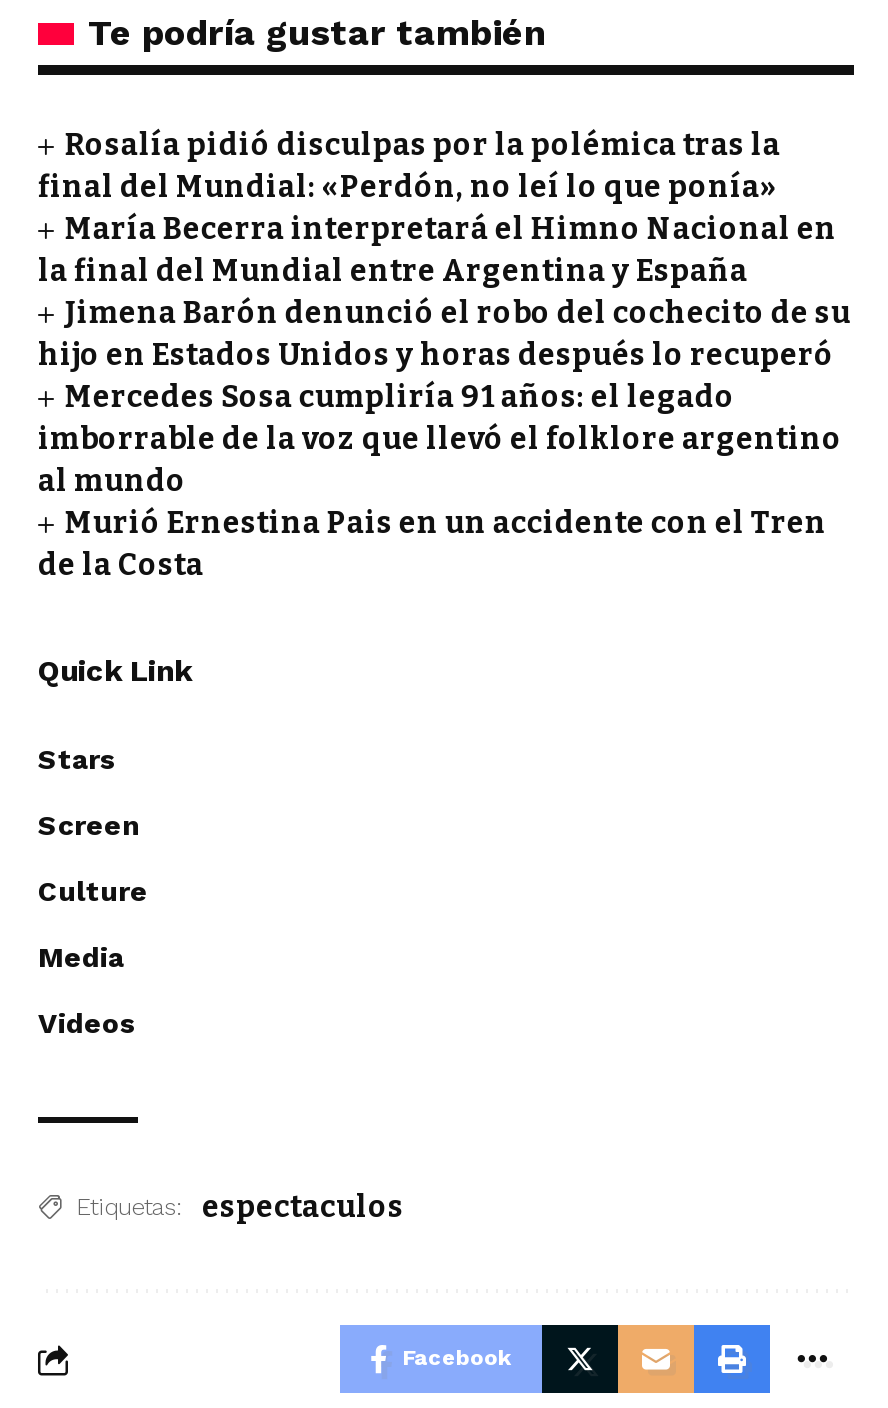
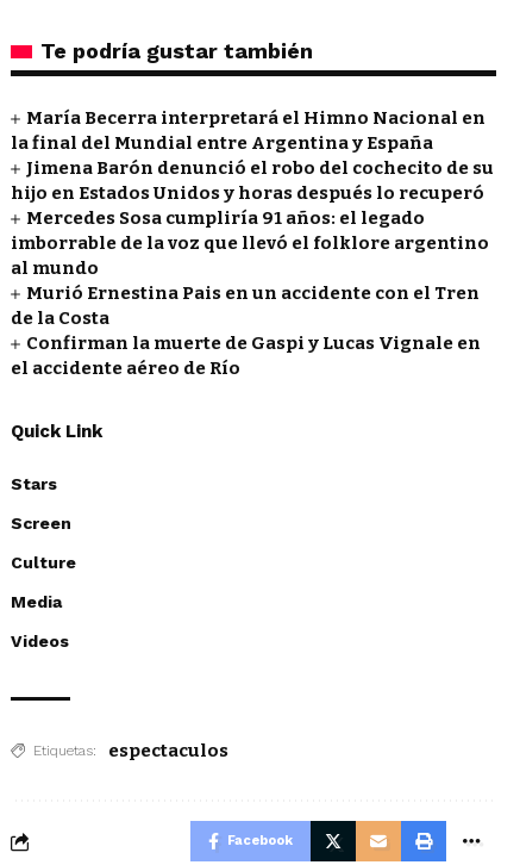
- Rosalía pidió disculpas por la polémica tras la
- final del Mundial: «Perdón, no leí lo que ponía»

moved up: María Becerra interpretará el Himno Nacional en | la final del Mundial entre Argentina y España | Jimena Barón denunció el robo del cochecito de su | ... | Murió Ernestina Pais en un accidente con el Tren | de la Costa

+ Confirman la muerte de Gaspi y Lucas Vignale en
+ el accidente aéreo de Río
